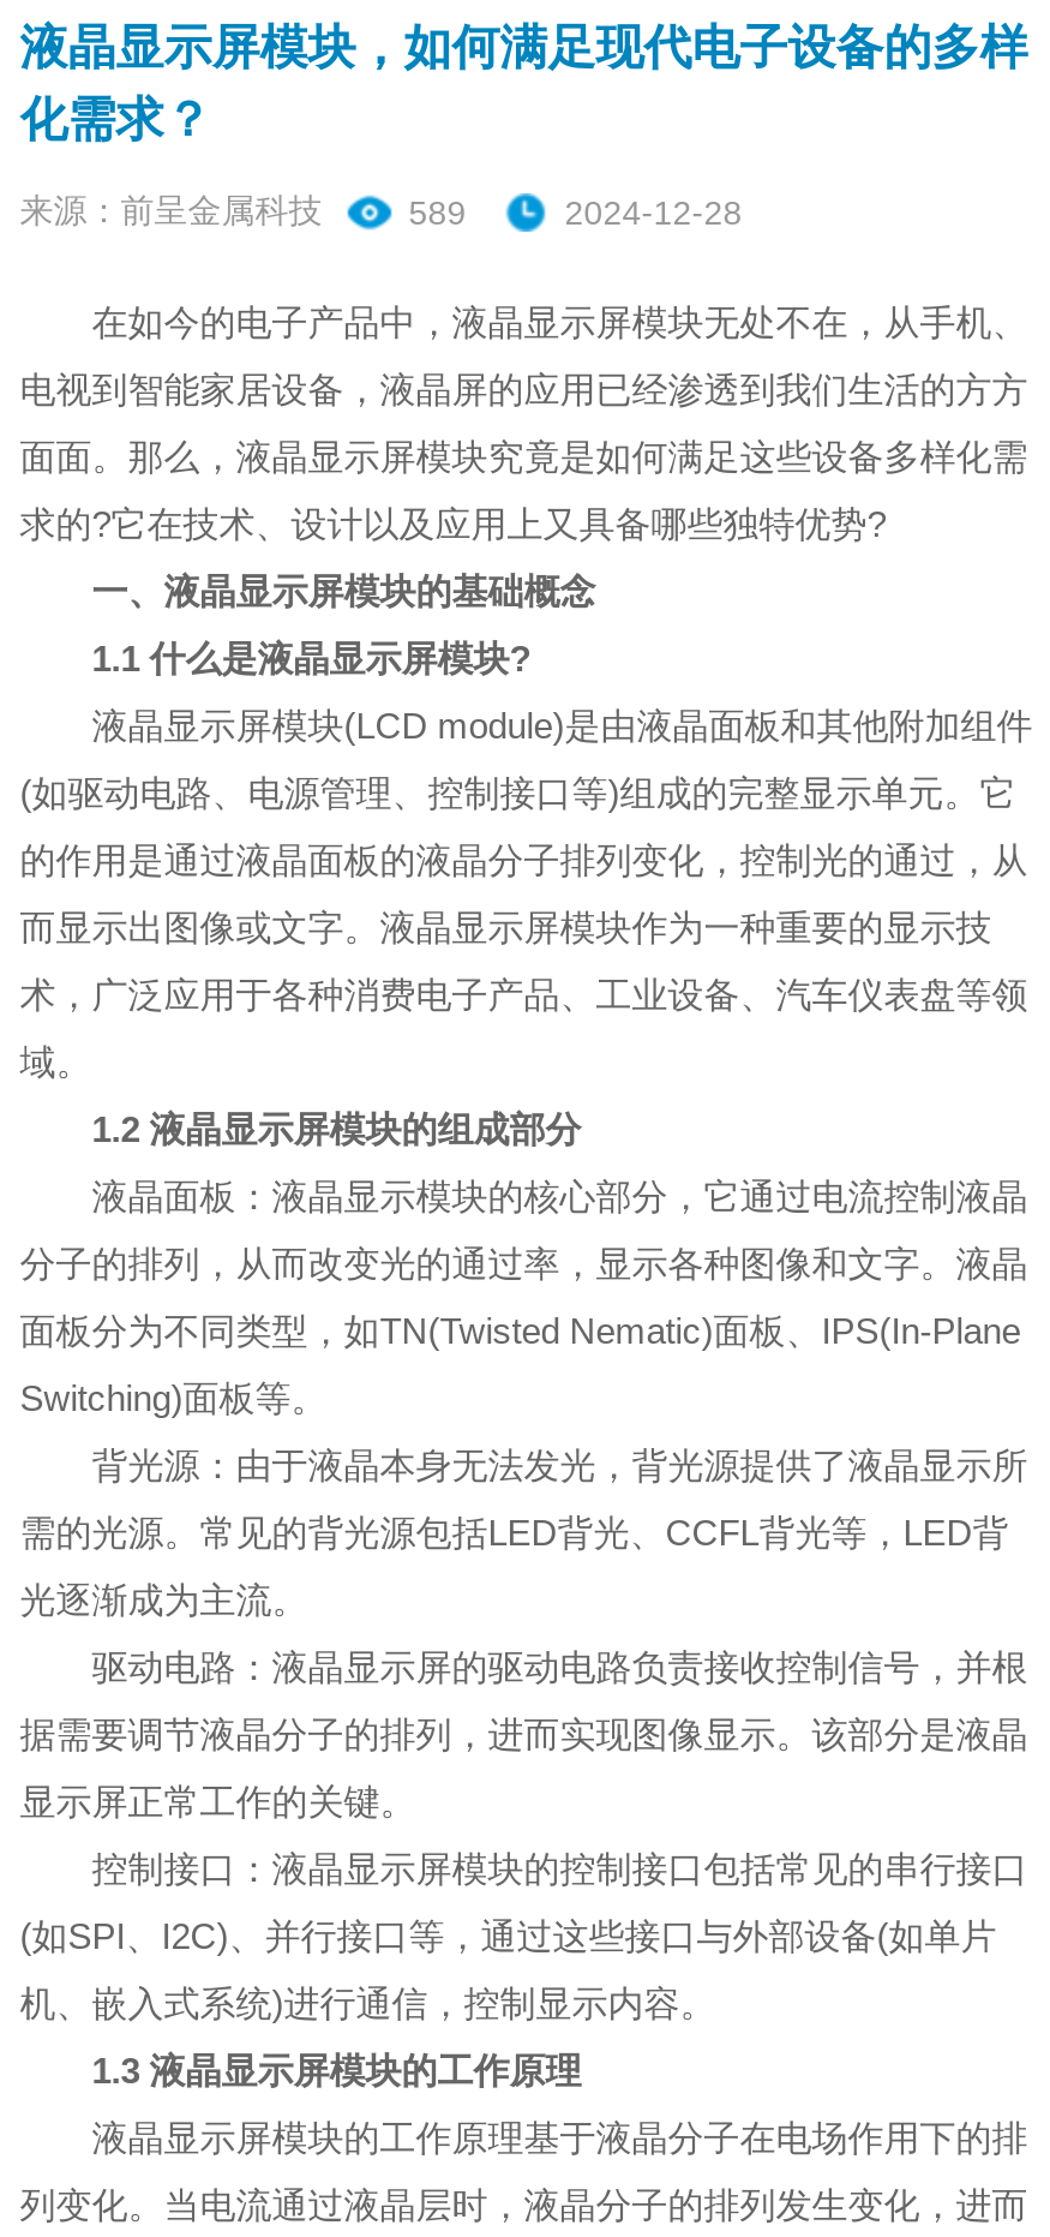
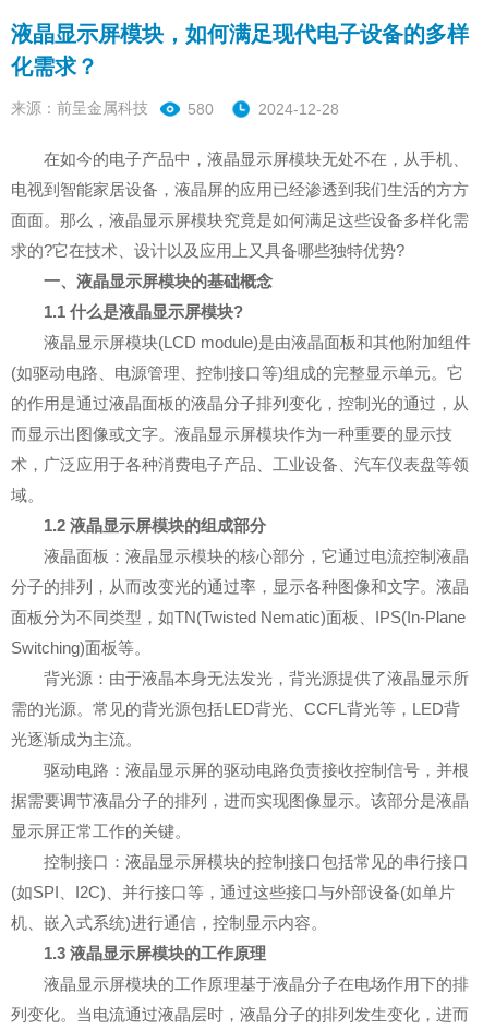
- 589
+ 580
